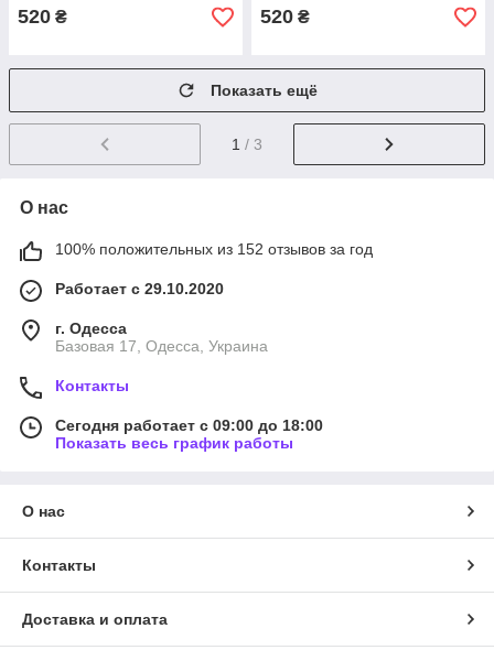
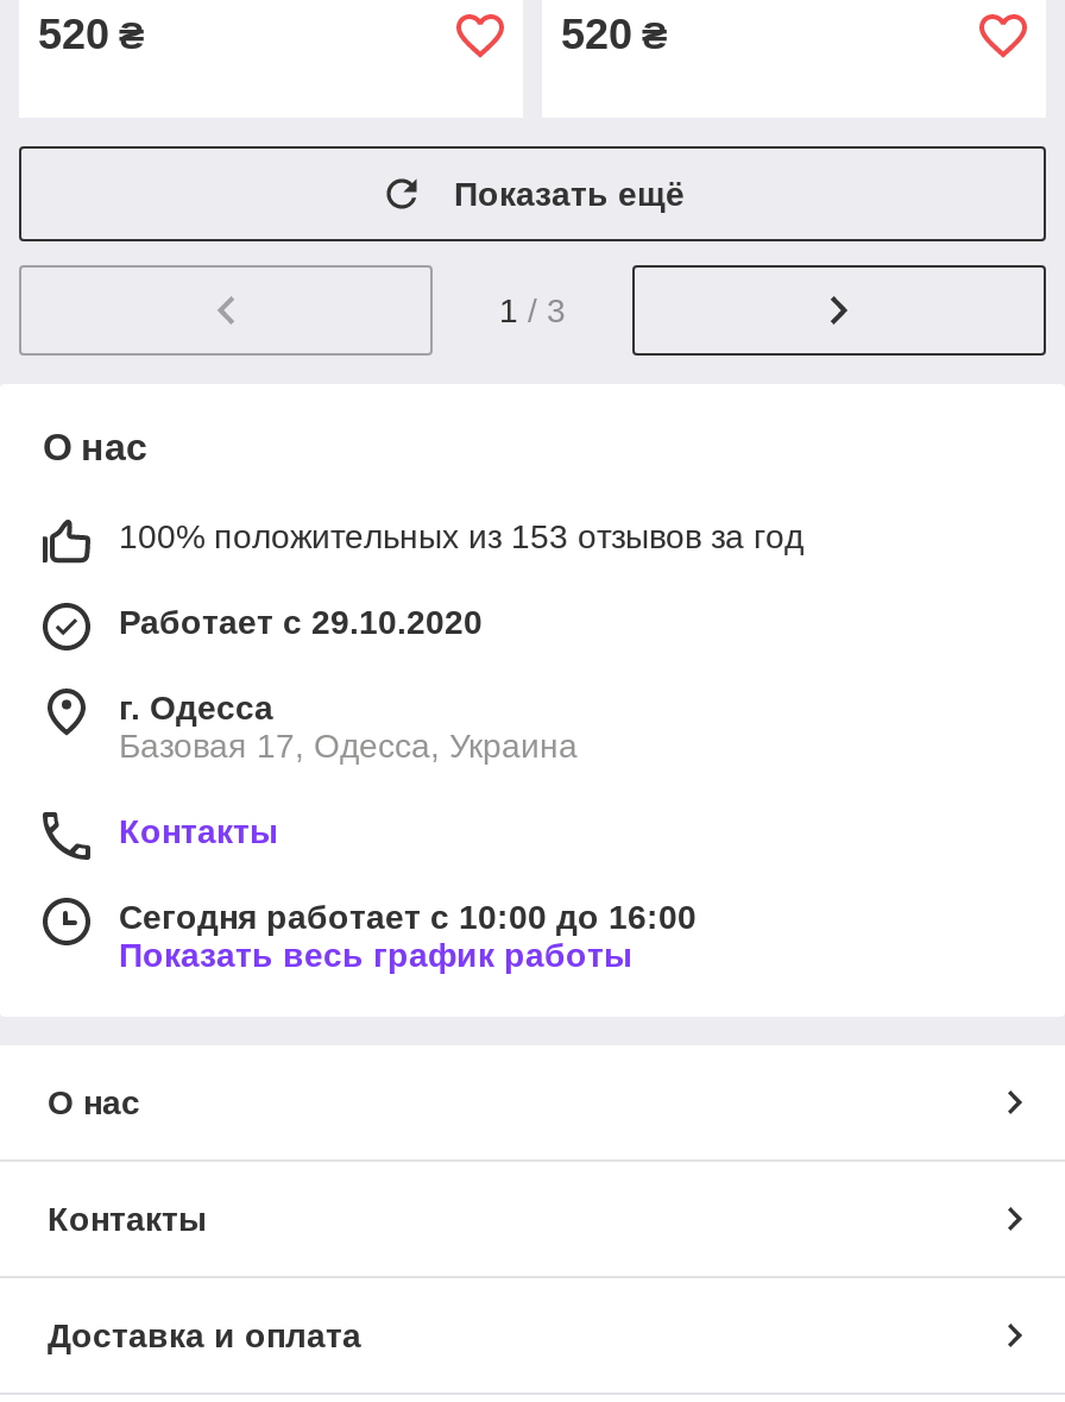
- 100% положительных из 152 отзывов за год
+ 100% положительных из 153 отзывов за год

- Сегодня работает с 09:00 до 18:00
+ Сегодня работает с 10:00 до 16:00
